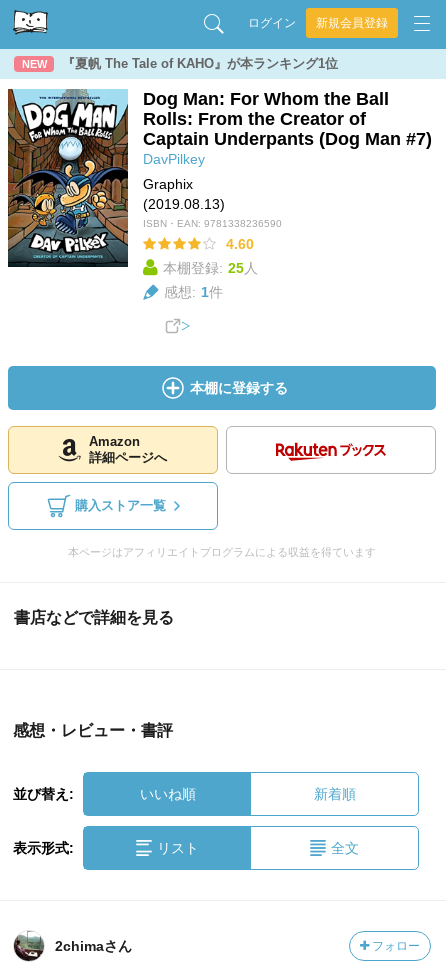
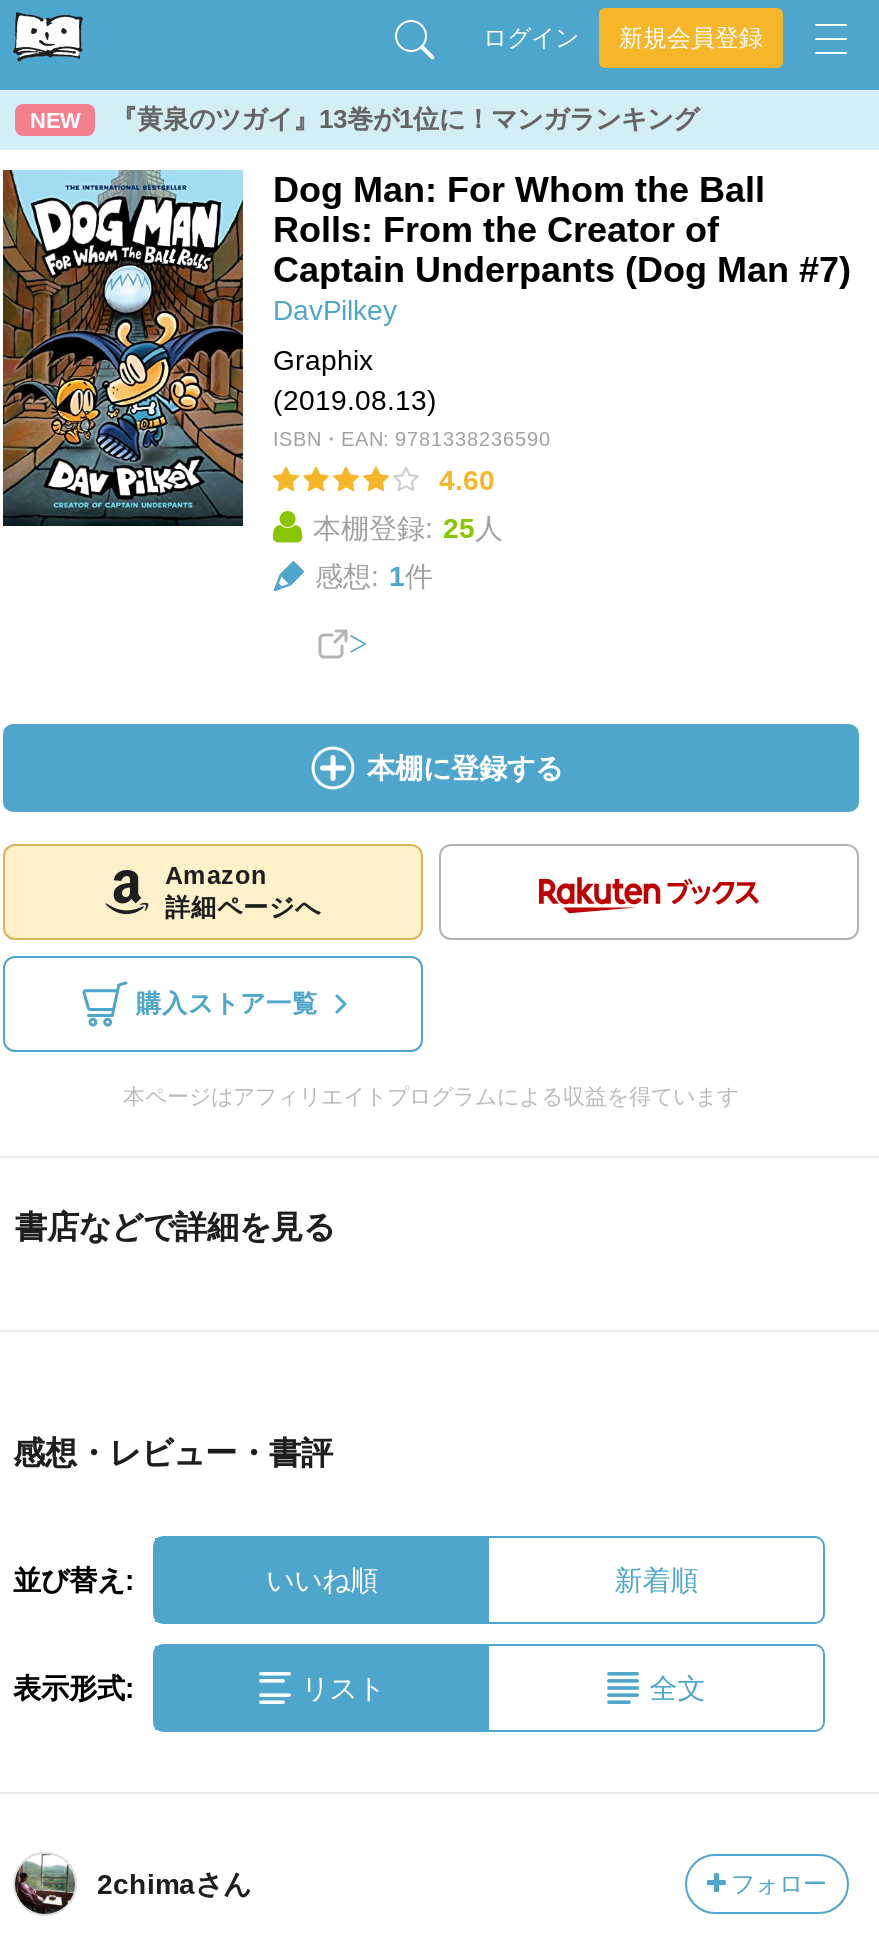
- 『夏帆 The Tale of KAHO』が本ランキング1位
+ 『黄泉のツガイ』13巻が1位に！マンガランキング
